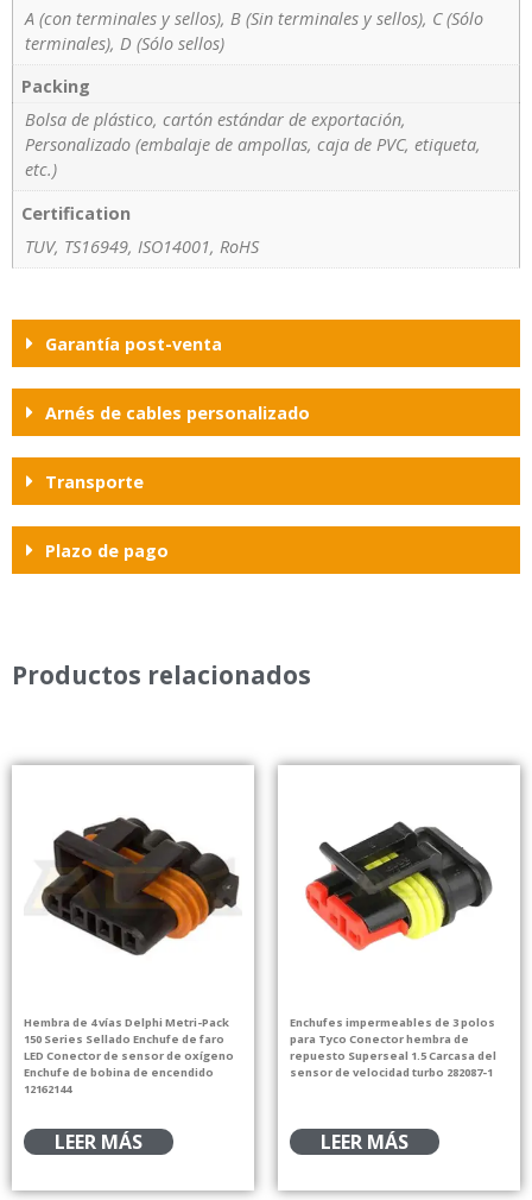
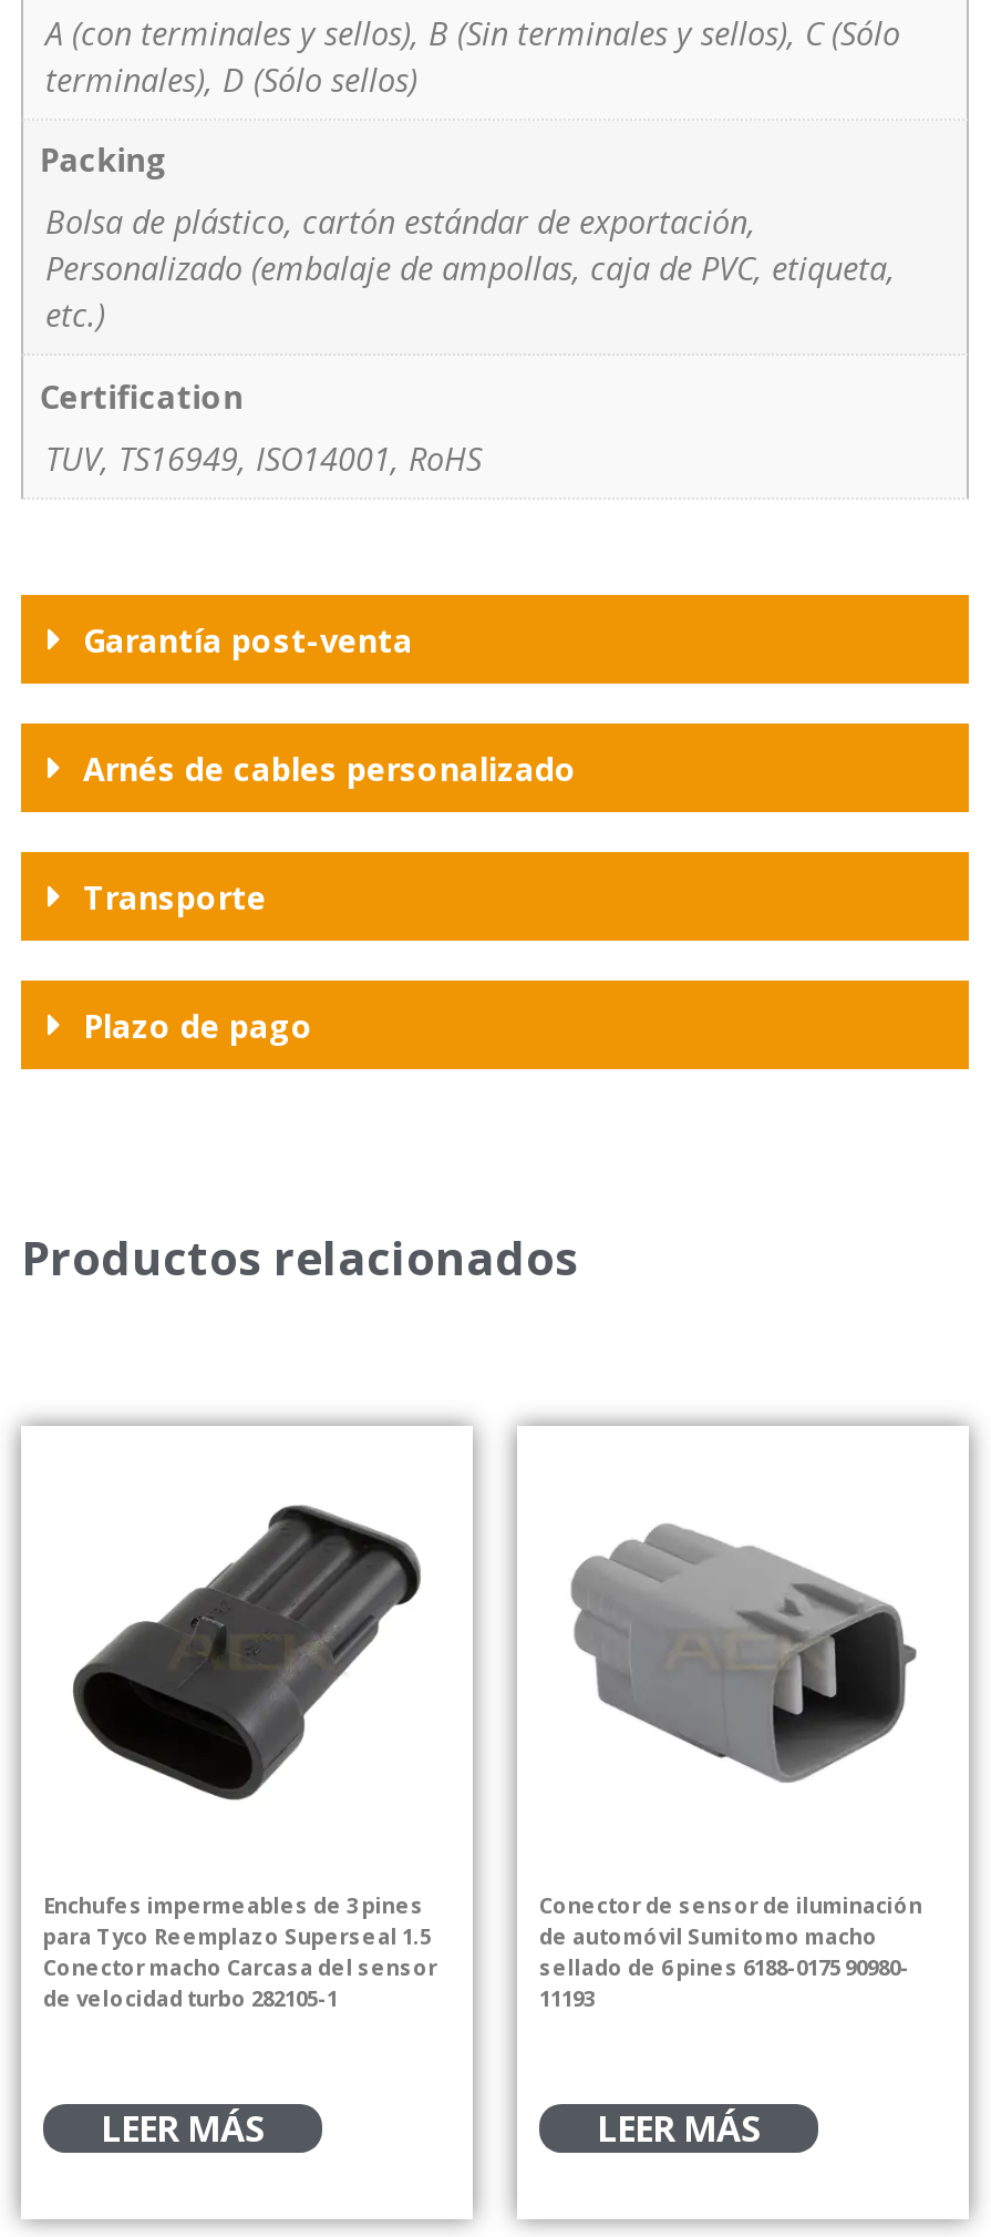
- [image]
+ [image]

- [image]
+ [image]

- Hembra de 4 vías Delphi Metri-Pack
- 150 Series Sellado Enchufe de faro
- LED Conector de sensor de oxígeno
- Enchufe de bobina de encendido
- 12162144
+ Enchufes impermeables de 3 pines
+ para Tyco Reemplazo Superseal 1.5
+ Conector macho Carcasa del sensor
+ de velocidad turbo 282105-1

- Enchufes impermeables de 3 polos
- para Tyco Conector hembra de
- repuesto Superseal 1.5 Carcasa del
- sensor de velocidad turbo 282087-1
+ Conector de sensor de iluminación
+ de automóvil Sumitomo macho
+ sellado de 6 pines 6188-0175 90980-
+ 11193
